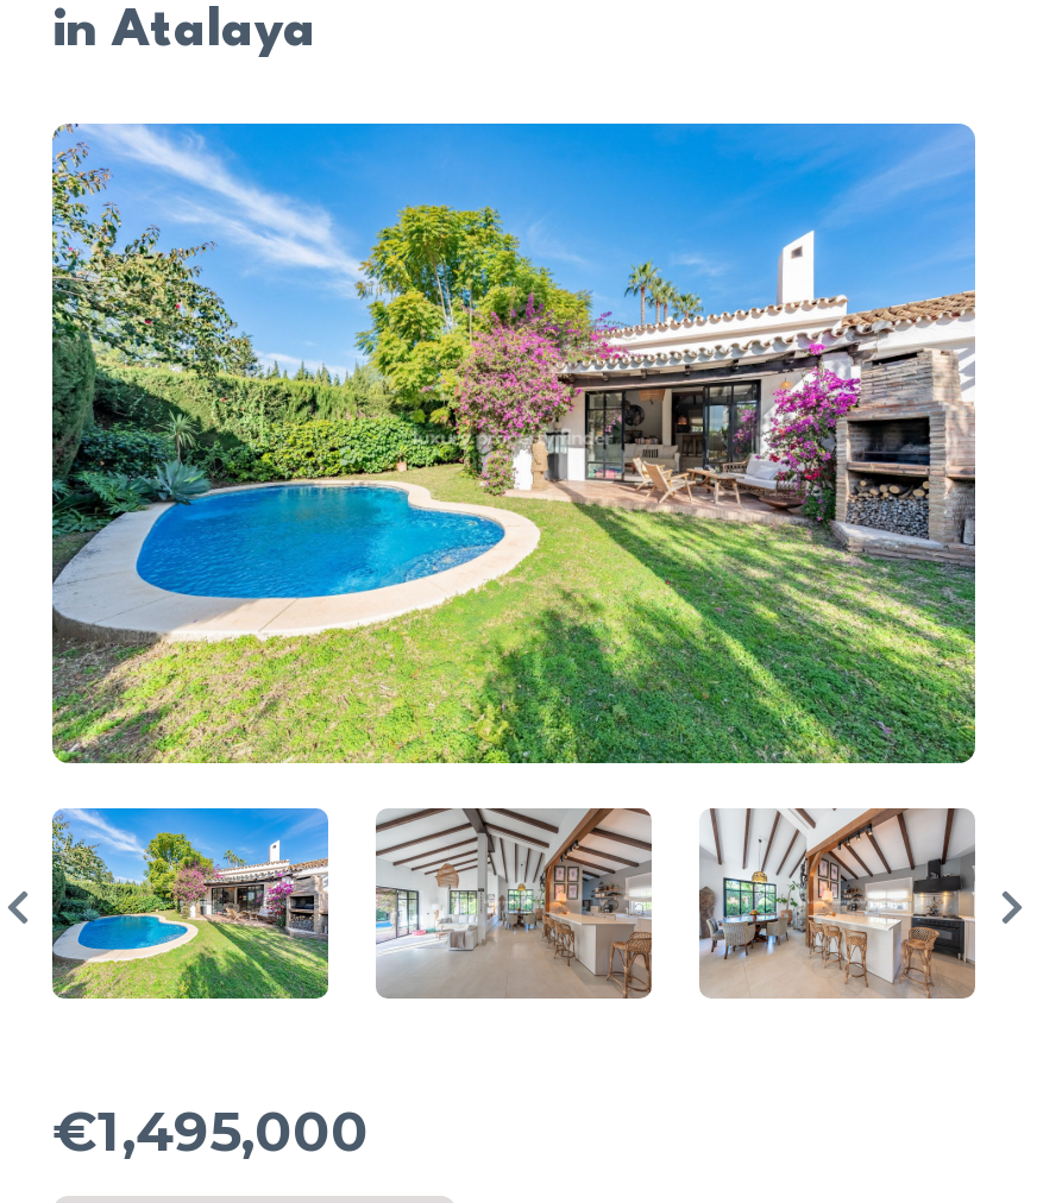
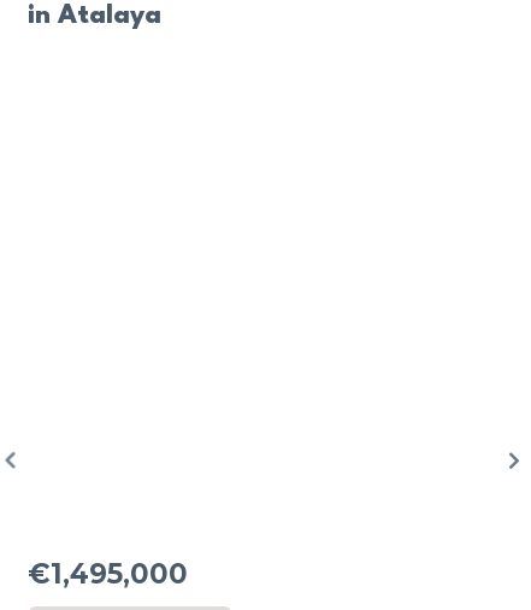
- [image]

- [image]

- [image]

- [image]
